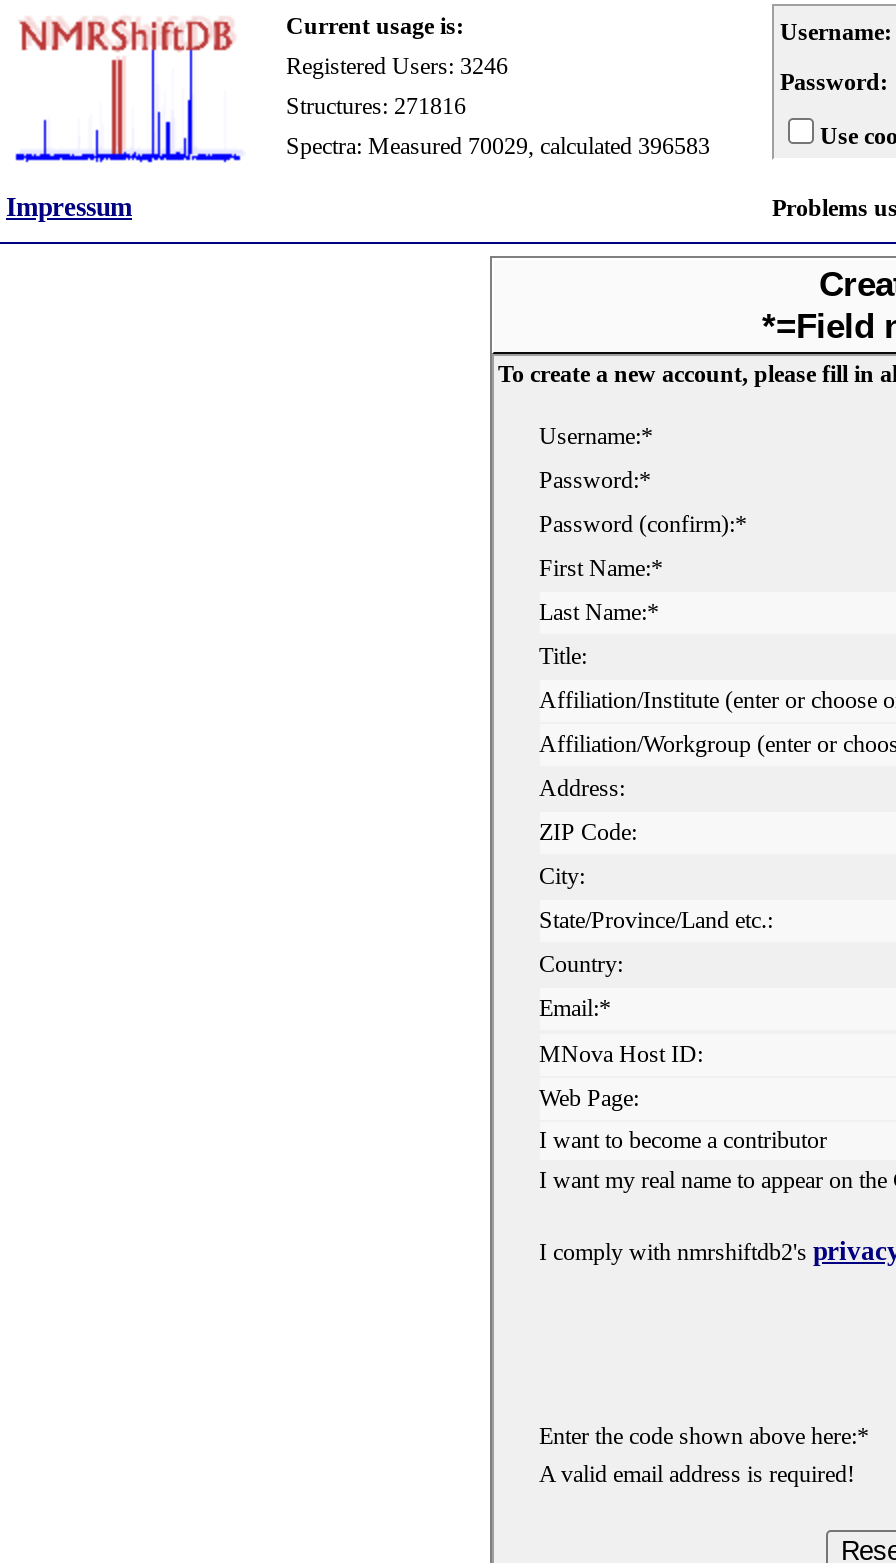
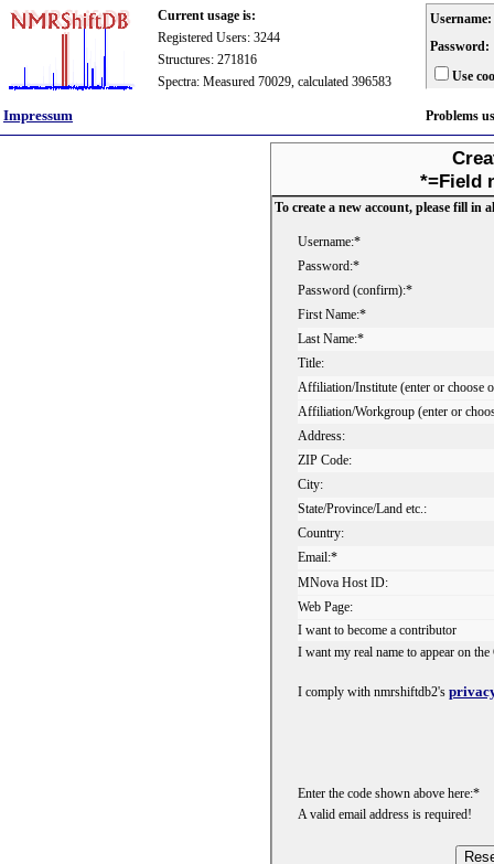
- Registered Users: 3246
+ Registered Users: 3244
